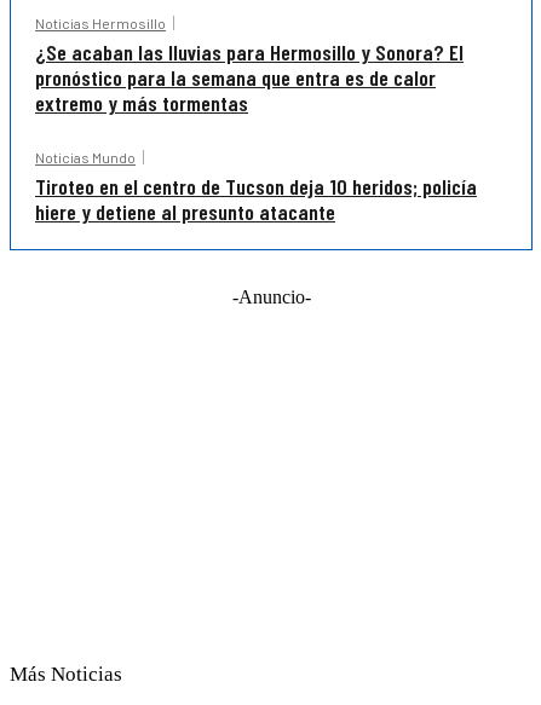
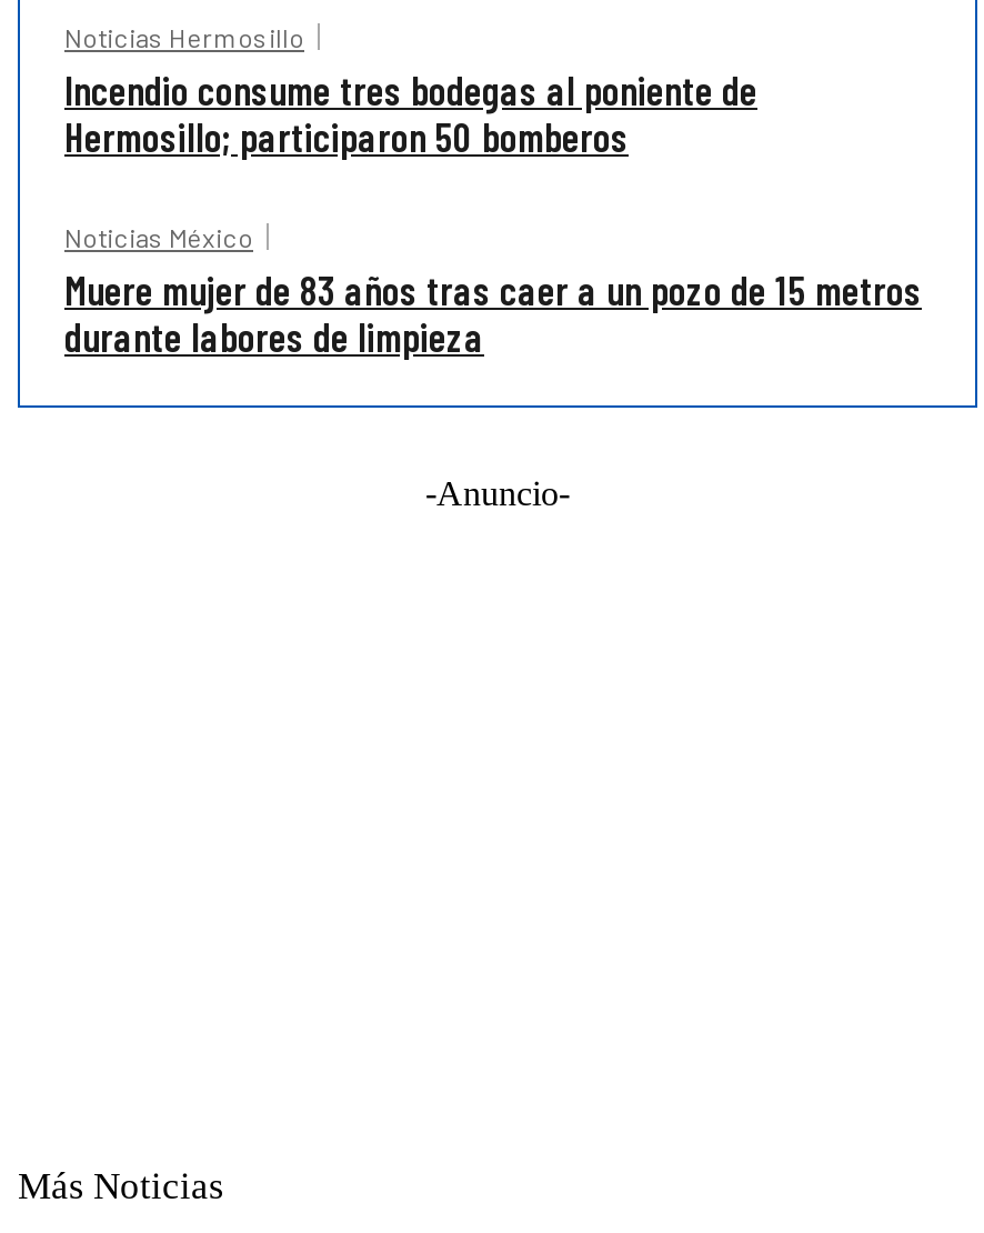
- ¿Se acaban las lluvias para Hermosillo y Sonora? El
- pronóstico para la semana que entra es de calor
- extremo y más tormentas
+ Incendio consume tres bodegas al poniente de
+ Hermosillo; participaron 50 bomberos

- Noticias Mundo
- Tiroteo en el centro de Tucson deja 10 heridos; policía
- hiere y detiene al presunto atacante
+ Noticias México
+ Muere mujer de 83 años tras caer a un pozo de 15 metros
+ durante labores de limpieza
